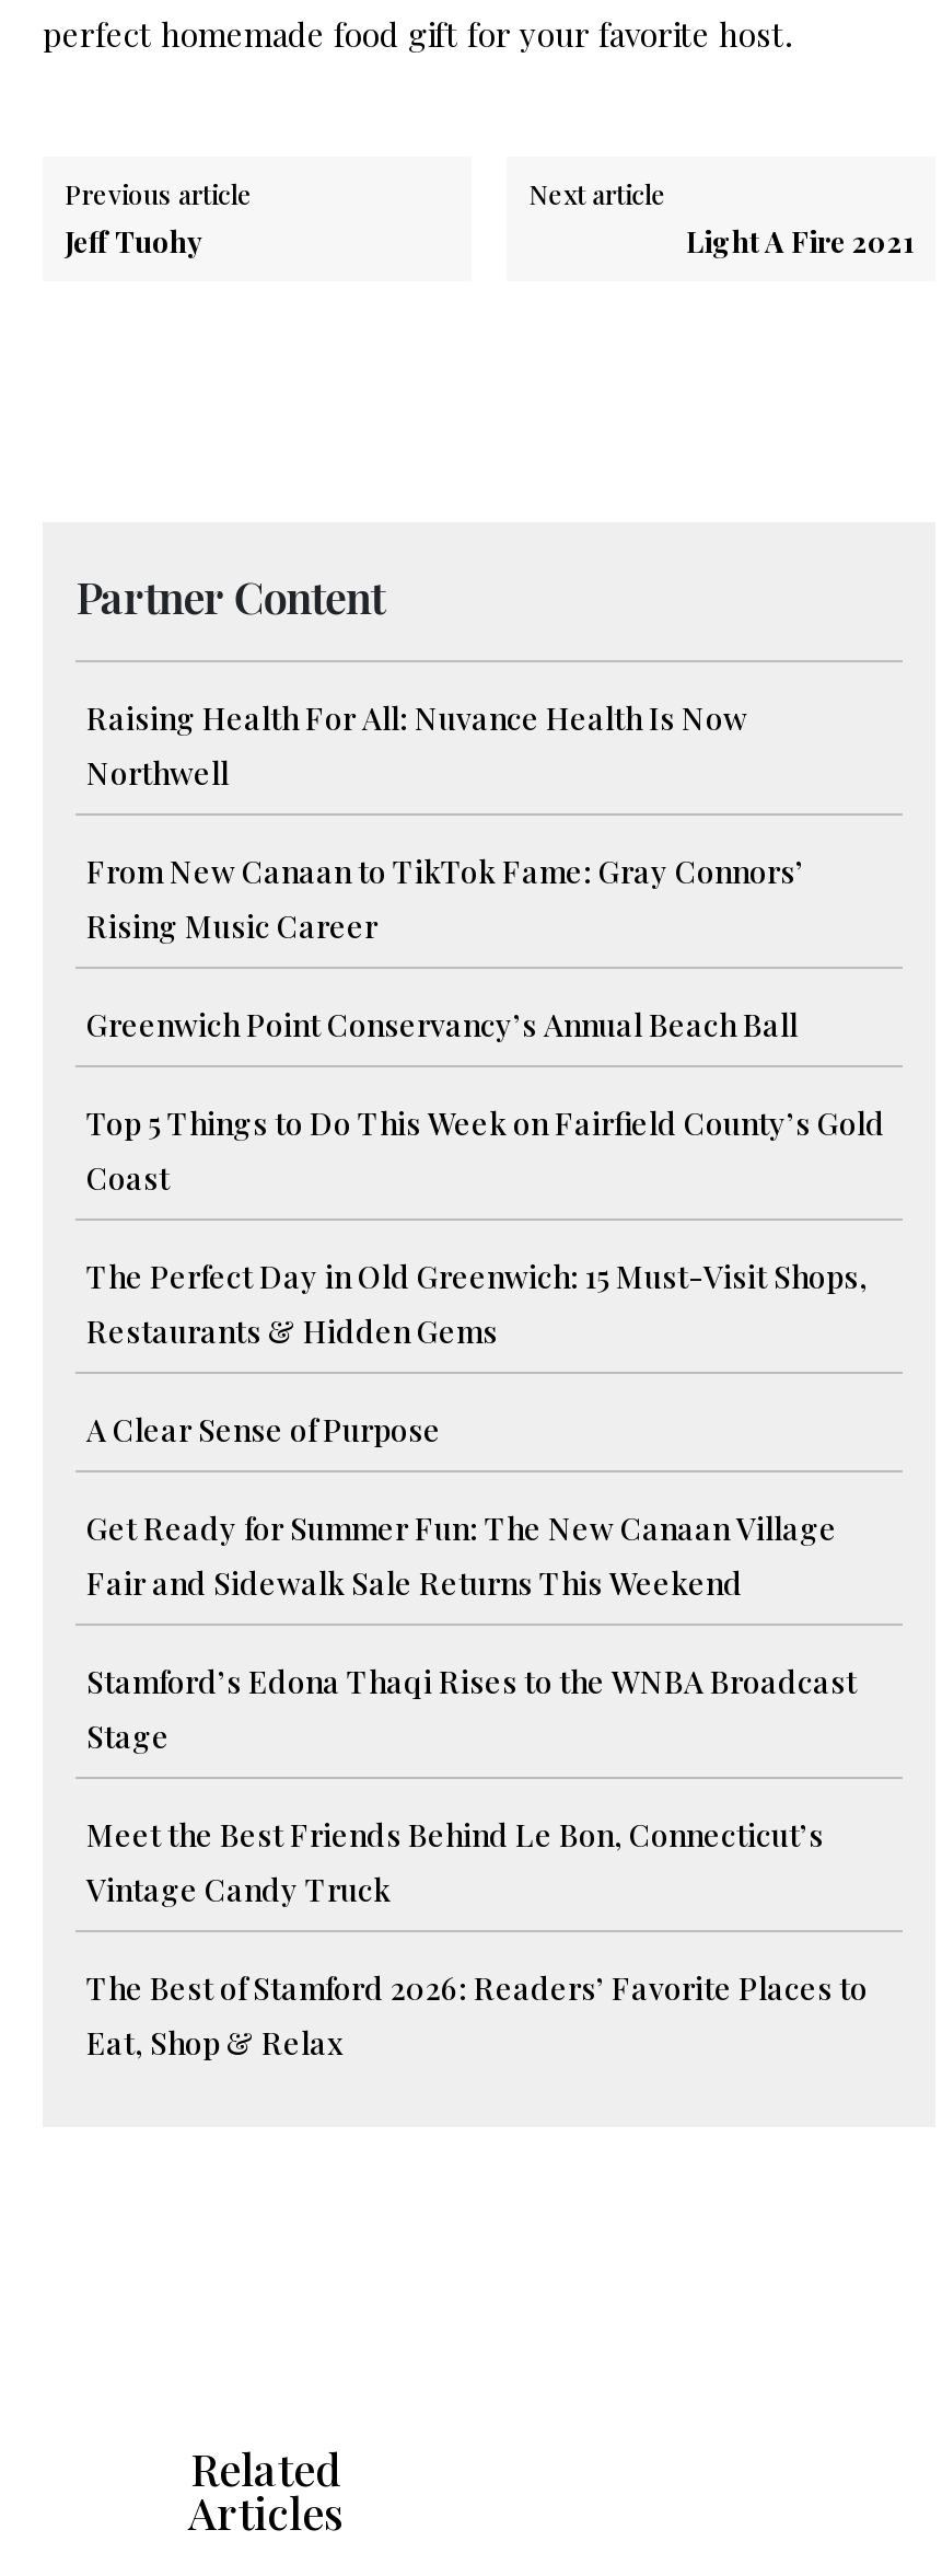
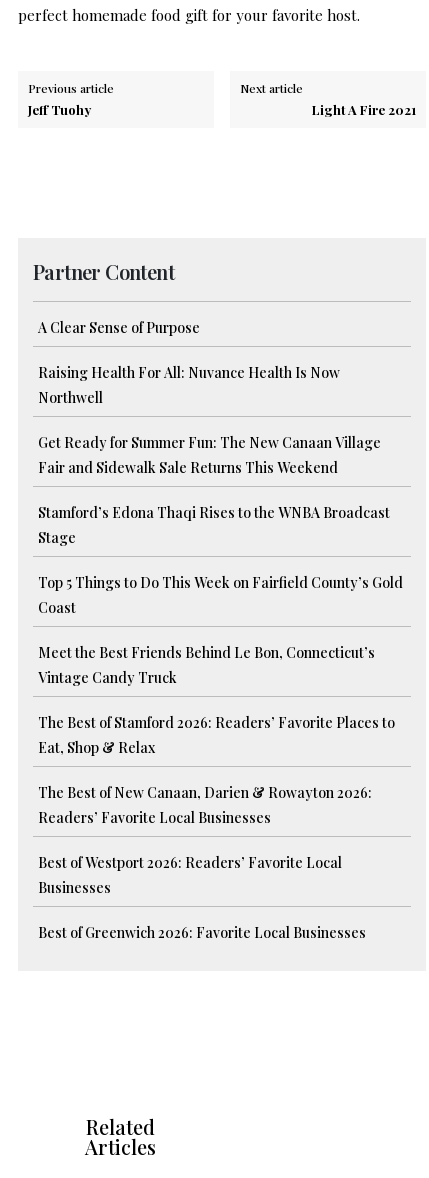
moved down: Raising Health For All: Nuvance Health Is Now | Northwell

- From New Canaan to TikTok Fame: Gray Connors’
- Rising Music Career
- Greenwich Point Conservancy’s Annual Beach Ball
- The Perfect Day in Old Greenwich: 15 Must-Visit Shops,
- Restaurants & Hidden Gems

moved down: Top 5 Things to Do This Week on Fairfield County’s Gold | Coast

moved up: A Clear Sense of Purpose

moved up: Get Ready for Summer Fun: The New Canaan Village | Fair and Sidewalk Sale Returns This Weekend | Stamford’s Edona Thaqi Rises to the WNBA Broadcast | Stage

moved up: Meet the Best Friends Behind Le Bon, Connecticut’s | Vintage Candy Truck | The Best of Stamford 2026: Readers’ Favorite Places to | Eat, Shop & Relax

+ The Best of New Canaan, Darien & Rowayton 2026:
+ Readers’ Favorite Local Businesses
+ Best of Westport 2026: Readers’ Favorite Local
+ Businesses
+ Best of Greenwich 2026: Favorite Local Businesses
